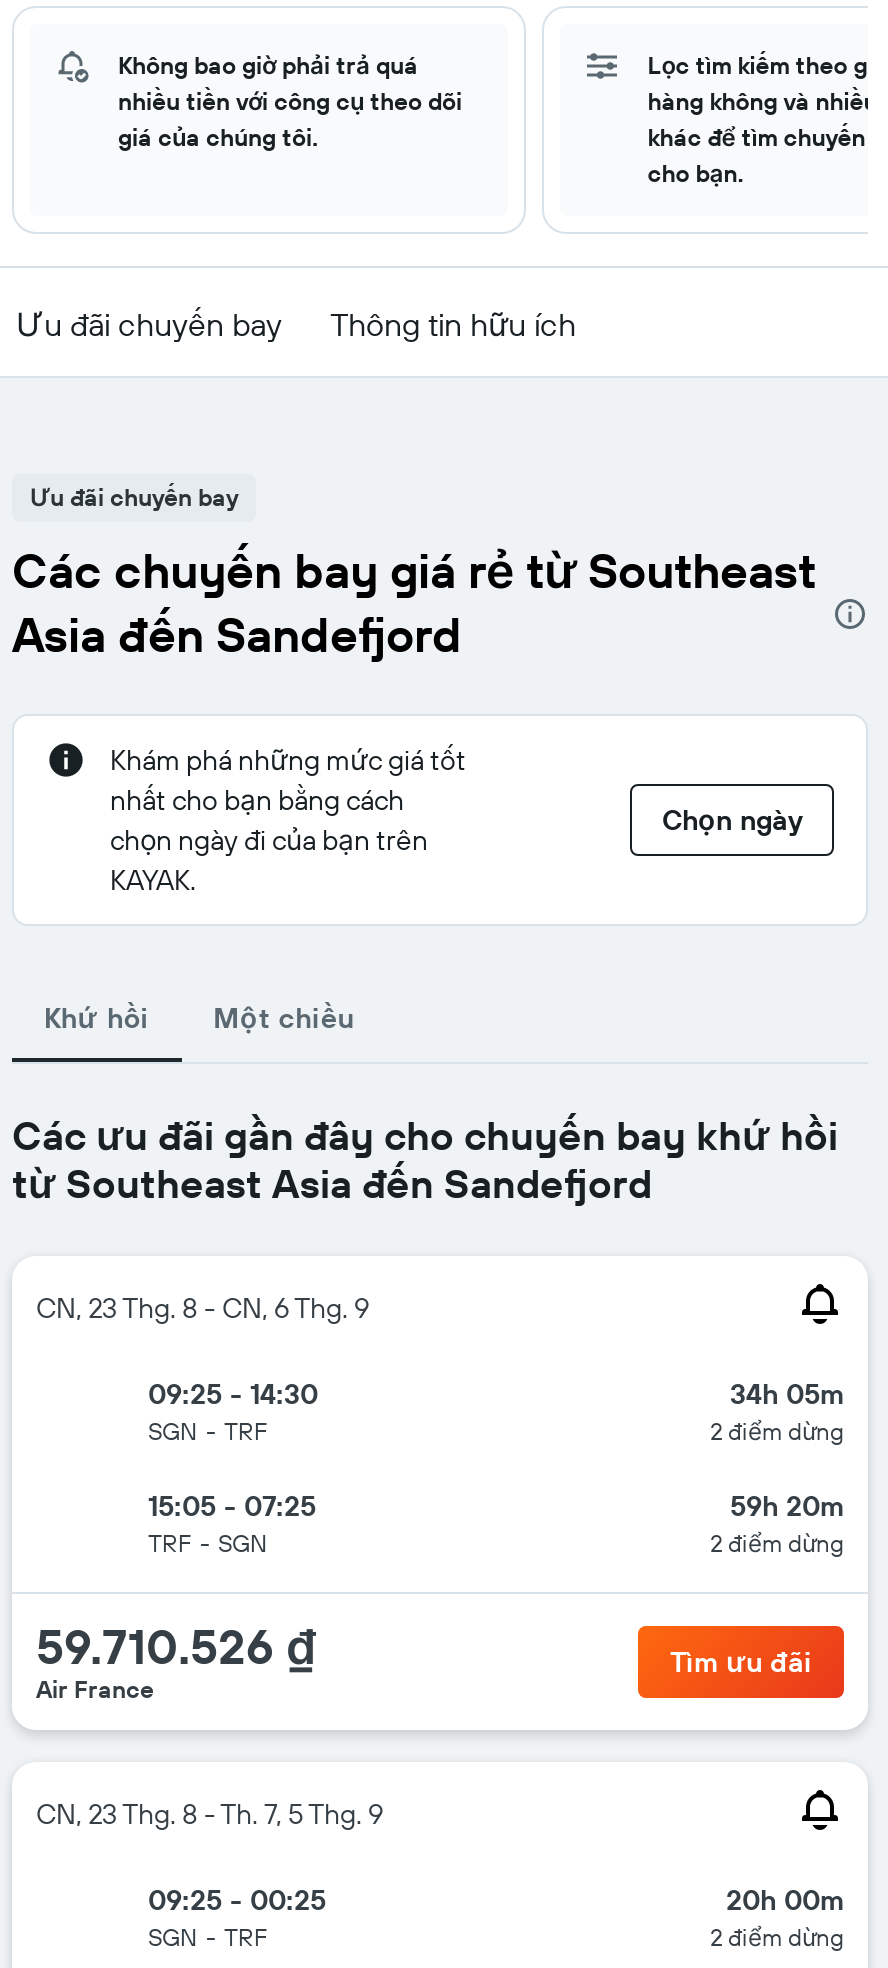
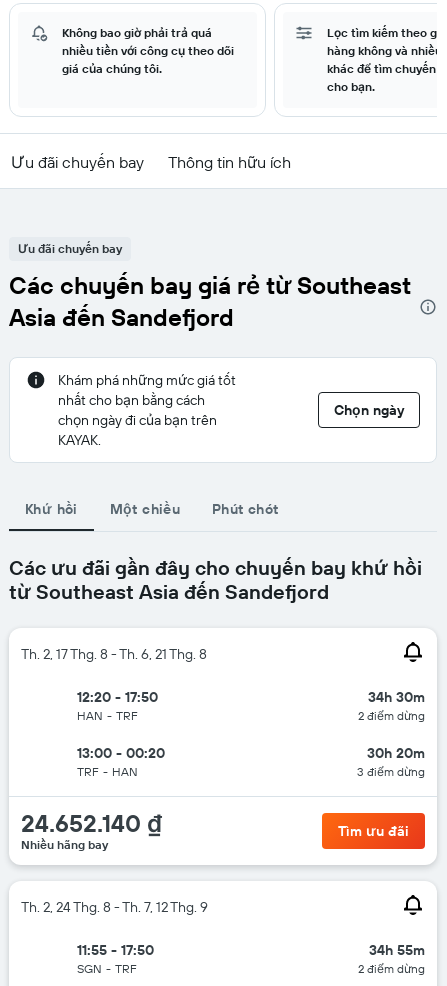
+ Phút chót

- CN, 23 Thg. 8 - CN, 6 Thg. 9
+ Th. 2, 17 Thg. 8 - Th. 6, 21 Thg. 8

- 09:25 - 14:30
- SGN - TRF
+ 12:20 - 17:50
+ HAN - TRF

- 34h 05m
+ 34h 30m

- 15:05 - 07:25
- TRF - SGN
+ 13:00 - 00:20
+ TRF - HAN

- 59h 20m
- 2 điểm dừng
+ 30h 20m
+ 3 điểm dừng

- 59.710.526 ₫
- Air France
+ 24.652.140 ₫
+ Nhiều hãng bay

- CN, 23 Thg. 8 - Th. 7, 5 Thg. 9
+ Th. 2, 24 Thg. 8 - Th. 7, 12 Thg. 9

- 09:25 - 00:25
+ 11:55 - 17:50

- 20h 00m
+ 34h 55m
